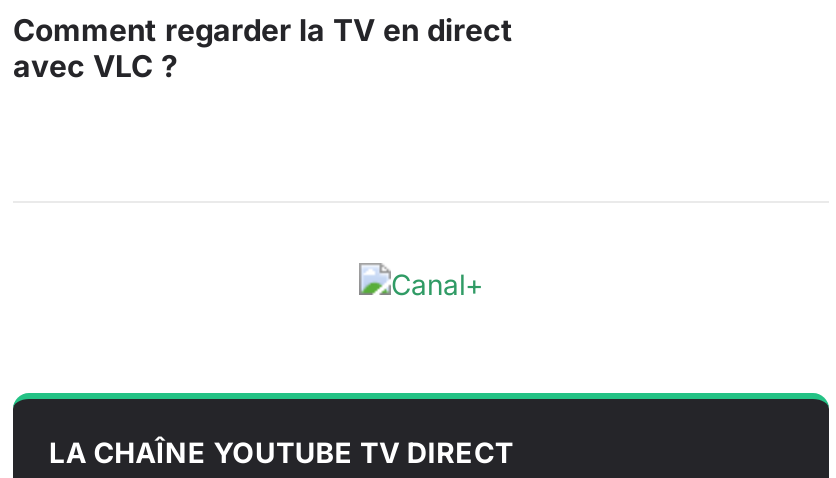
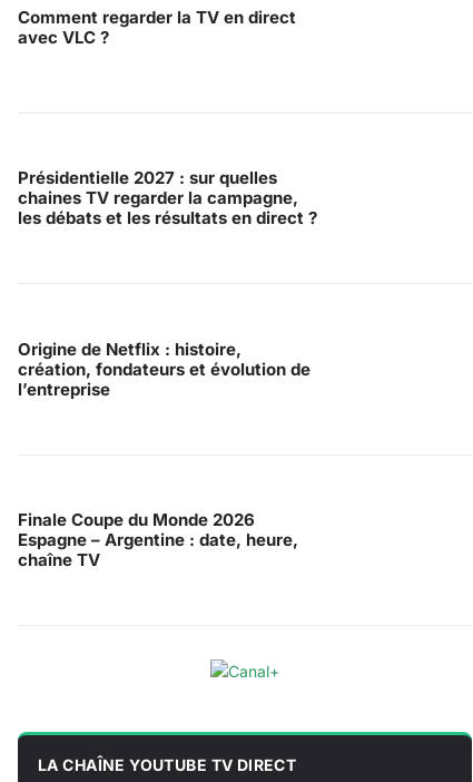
+ Présidentielle 2027 : sur quelles
+ chaines TV regarder la campagne,
+ les débats et les résultats en direct ?

+ Origine de Netflix : histoire,
+ création, fondateurs et évolution de
+ l’entreprise

+ Finale Coupe du Monde 2026
+ Espagne – Argentine : date, heure,
+ chaîne TV
